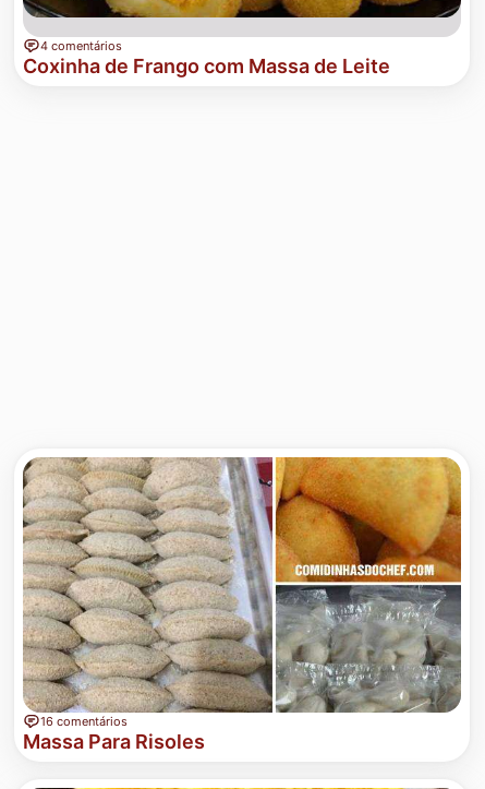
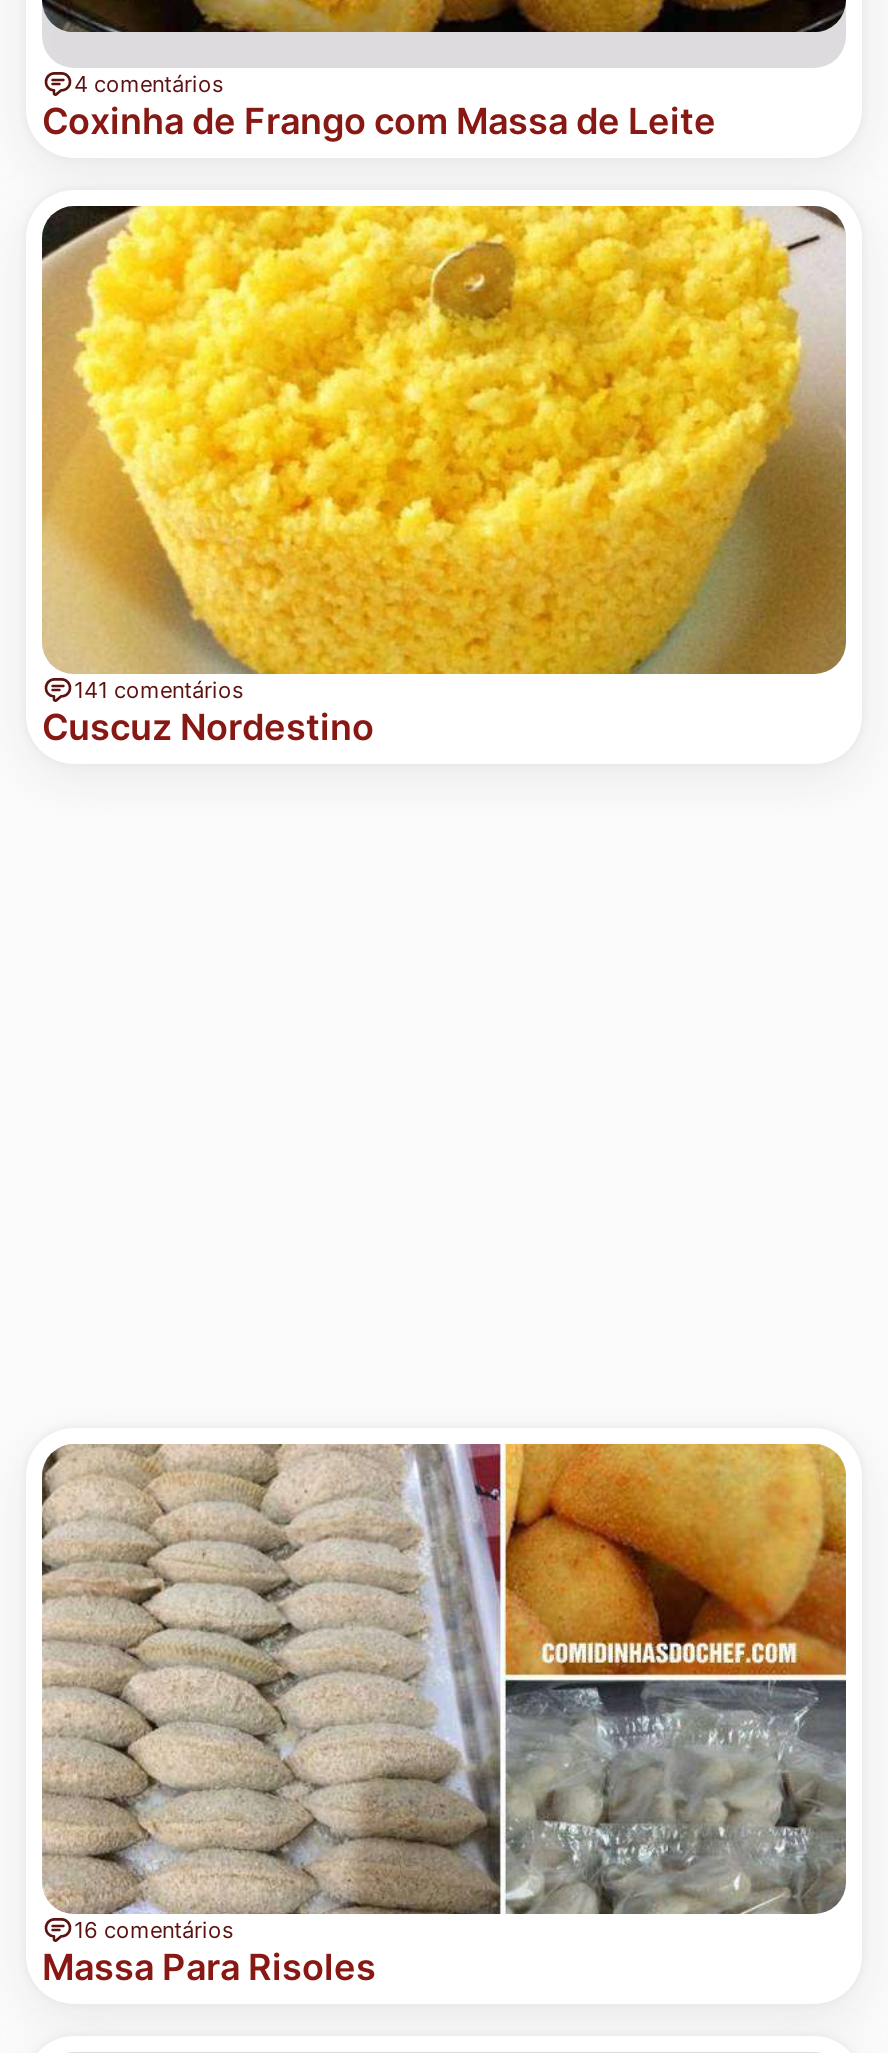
+ [image]
+ 141 comentários
+ Cuscuz Nordestino
